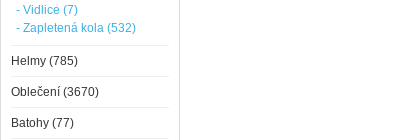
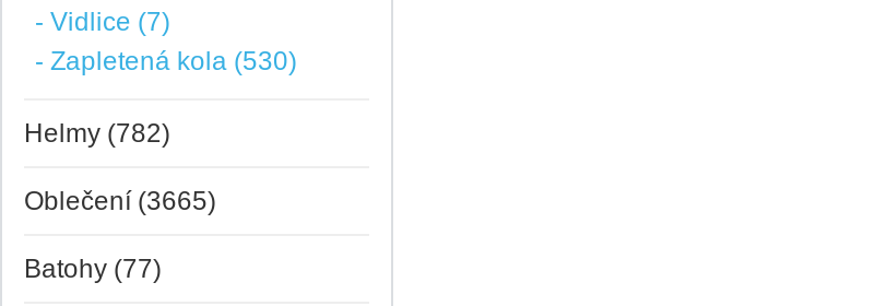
- - Zapletená kola (532)
+ - Zapletená kola (530)

- Helmy (785)
+ Helmy (782)

- Oblečení (3670)
+ Oblečení (3665)
